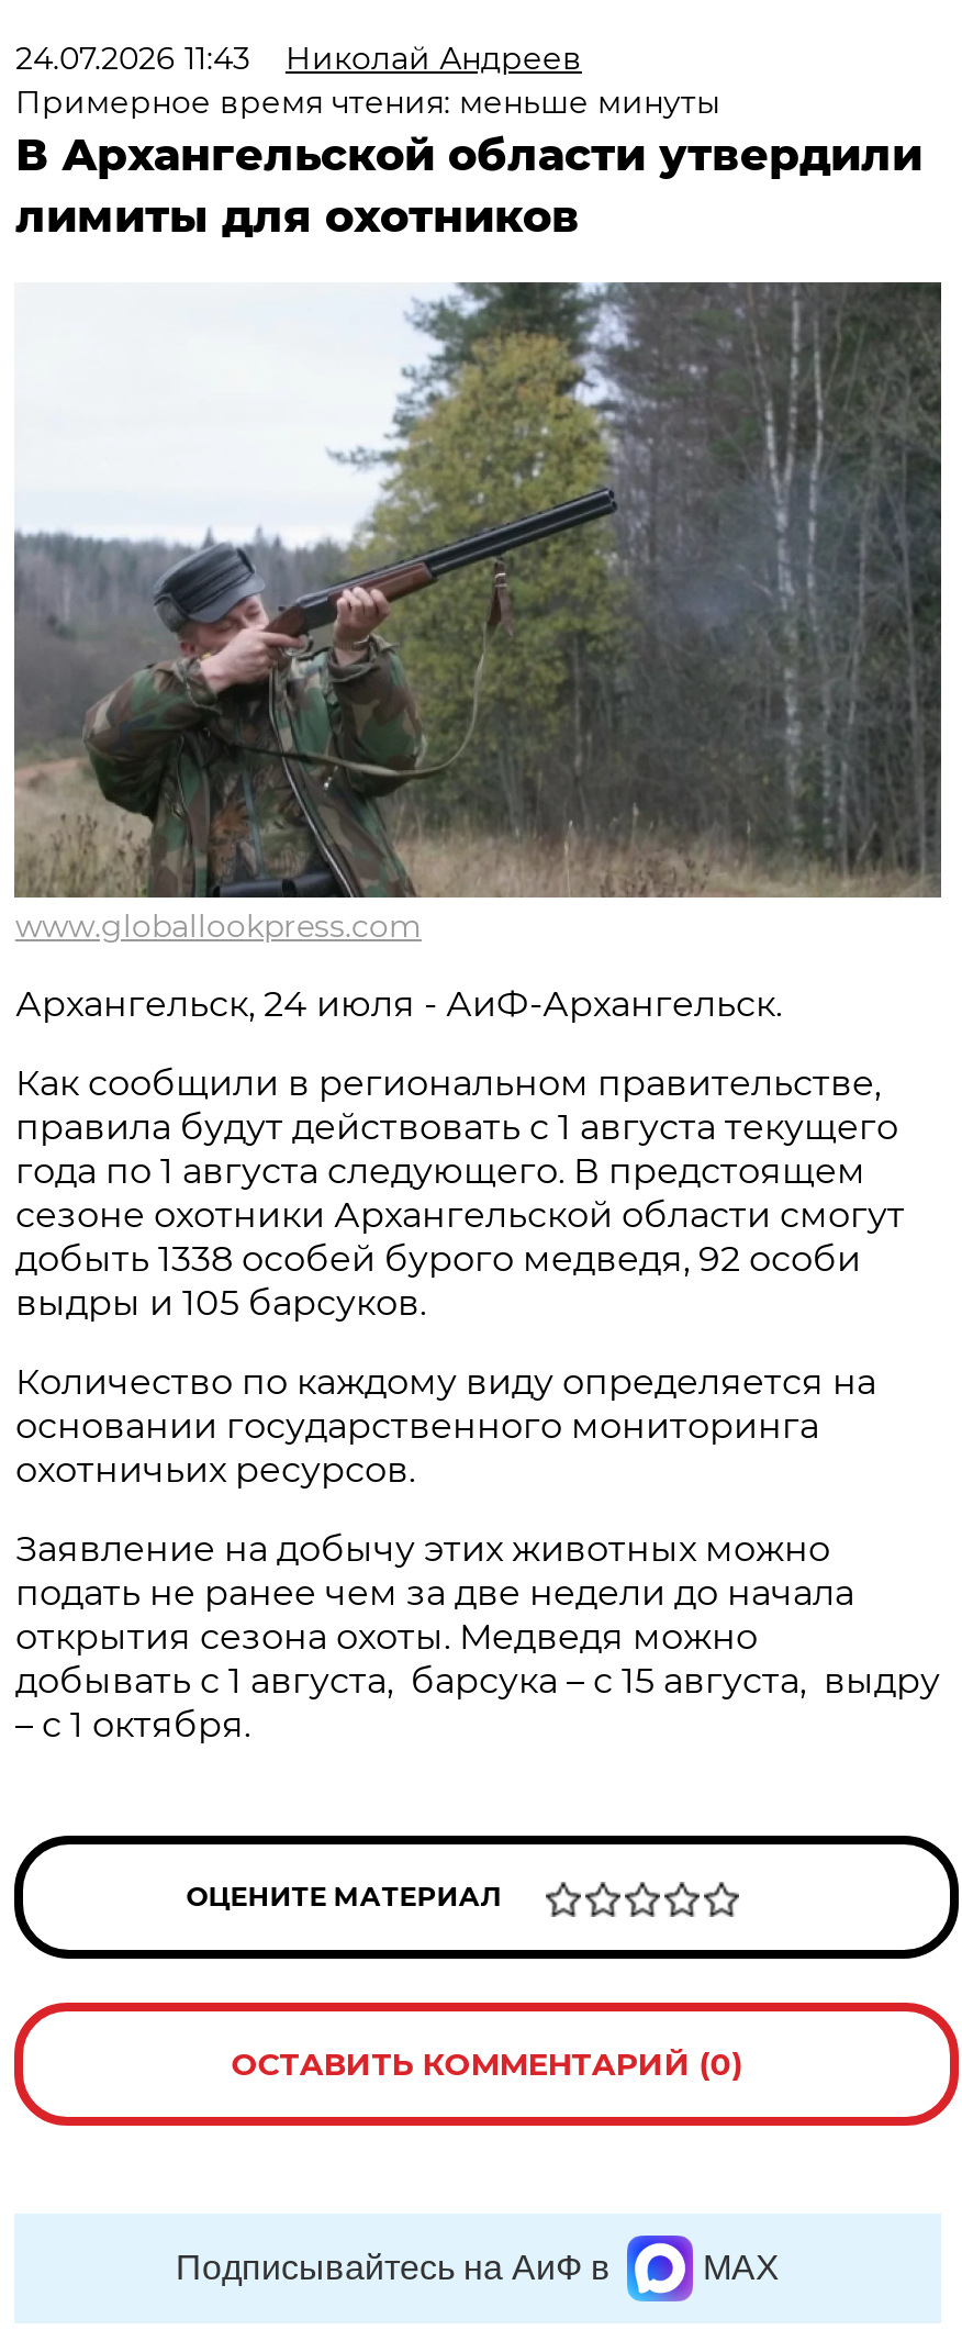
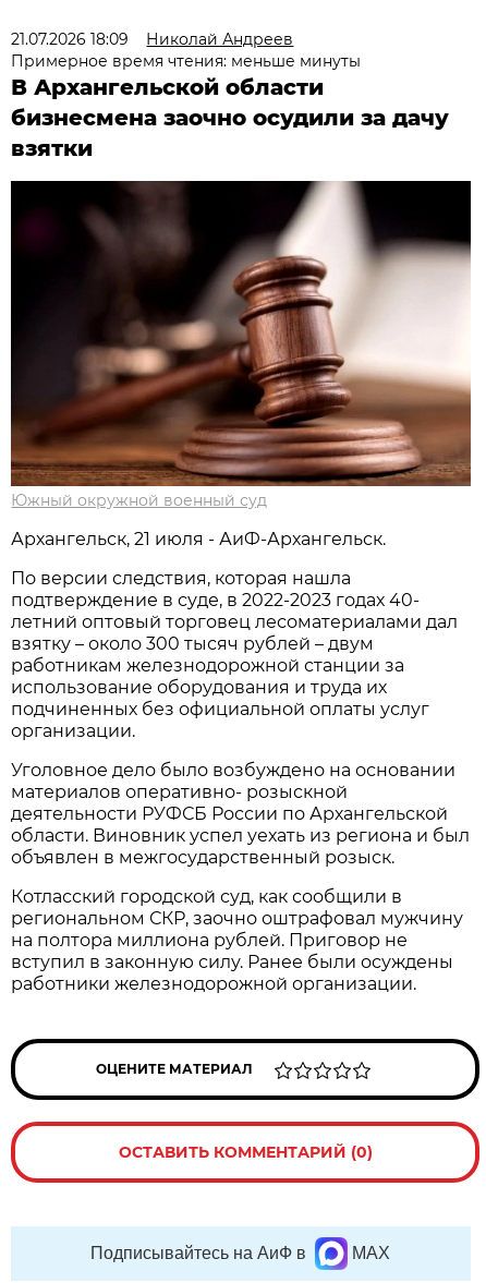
- 24.07.2026 11:43 Николай Андреев
+ 21.07.2026 18:09 Николай Андреев

- В Архангельской области утвердили
- лимиты для охотников
+ В Архангельской области
+ бизнесмена заочно осудили за дачу
+ взятки

- [image]
- www.globallookpress.com
+ [image]
+ Южный окружной военный суд

- Архангельск, 24 июля - АиФ-Архангельск.
+ Архангельск, 21 июля - АиФ-Архангельск.

- Как сообщили в региональном правительстве,
- правила будут действовать с 1 августа текущего
- года по 1 августа следующего. В предстоящем
- сезоне охотники Архангельской области смогут
- добыть 1338 особей бурого медведя, 92 особи
- выдры и 105 барсуков.
+ По версии следствия, которая нашла
+ подтверждение в суде, в 2022-2023 годах 40-
+ летний оптовый торговец лесоматериалами дал
+ взятку – около 300 тысяч рублей – двум
+ работникам железнодорожной станции за
+ использование оборудования и труда их
+ подчиненных без официальной оплаты услуг
+ организации.

- Количество по каждому виду определяется на
- основании государственного мониторинга
- охотничьих ресурсов.
+ Уголовное дело было возбуждено на основании
+ материалов оперативно- розыскной
+ деятельности РУФСБ России по Архангельской
+ области. Виновник успел уехать из региона и был
+ объявлен в межгосударственный розыск.

- Заявление на добычу этих животных можно
- подать не ранее чем за две недели до начала
- открытия сезона охоты. Медведя можно
- добывать с 1 августа, барсука – с 15 августа, выдру
- – с 1 октября.
+ Котласский городской суд, как сообщили в
+ региональном СКР, заочно оштрафовал мужчину
+ на полтора миллиона рублей. Приговор не
+ вступил в законную силу. Ранее были осуждены
+ работники железнодорожной организации.
